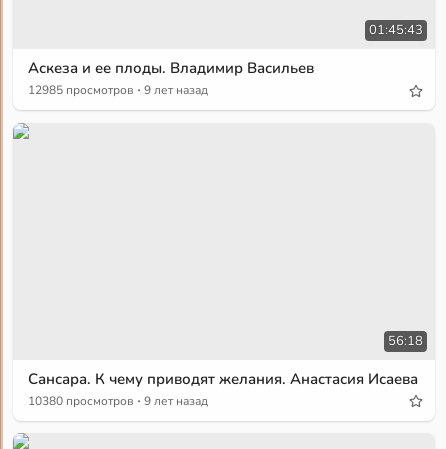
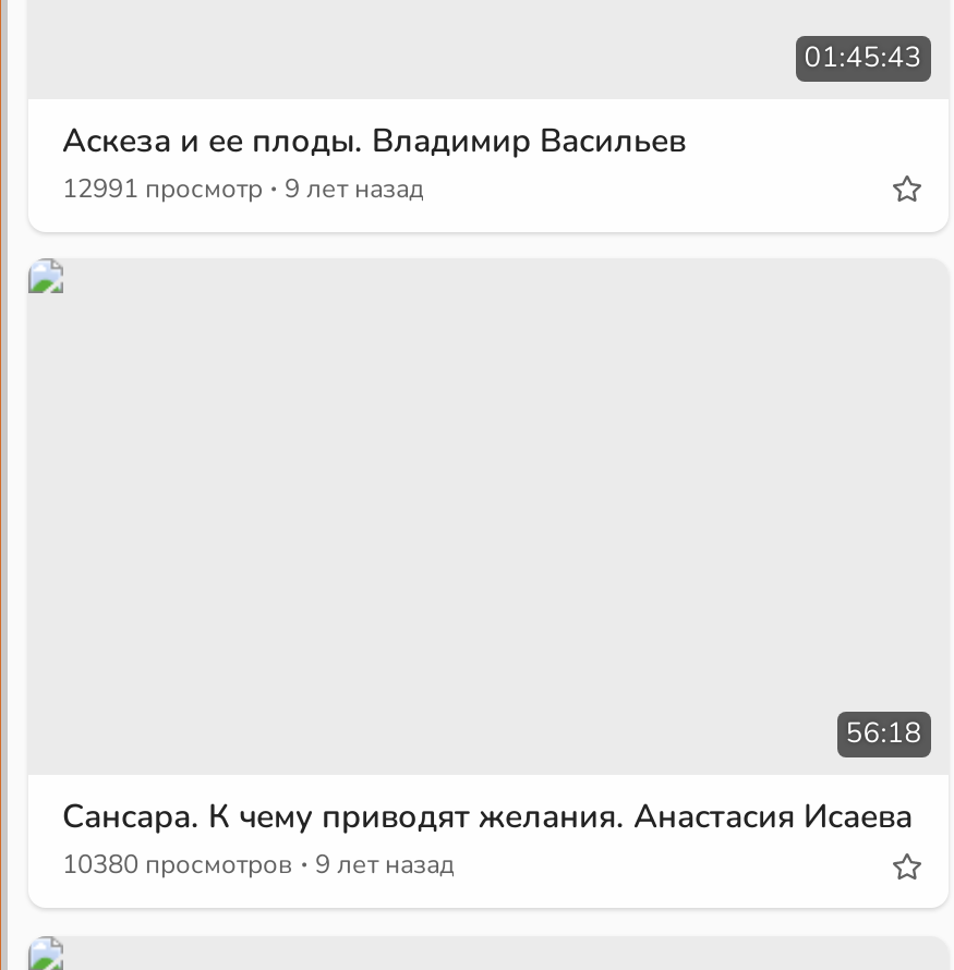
- 12985 просмотров · 9 лет назад
+ 12991 просмотр · 9 лет назад
